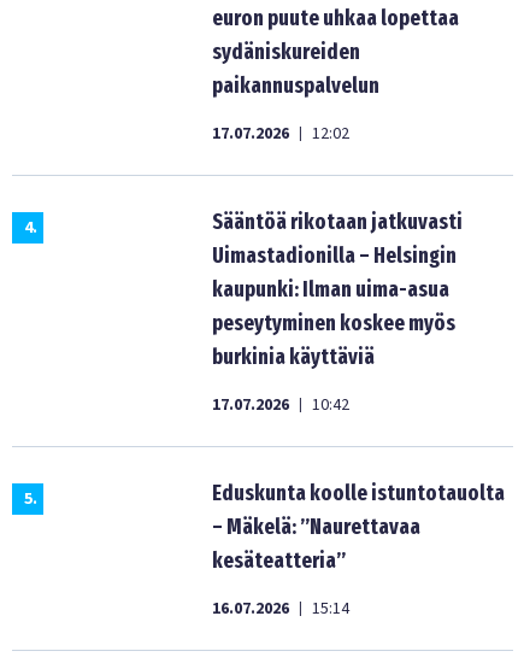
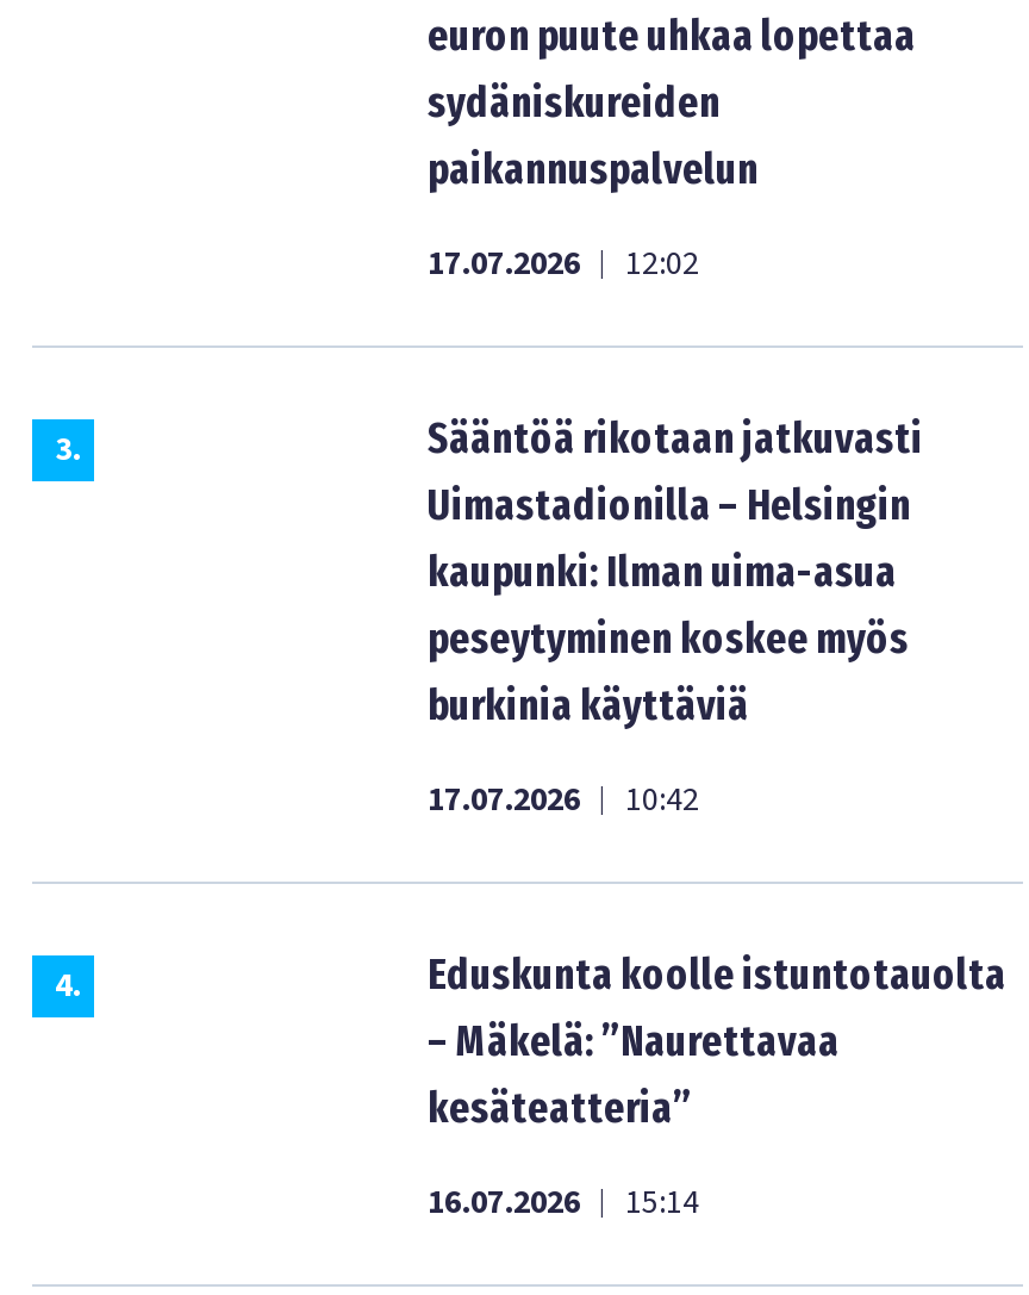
- 4.
+ 3.

- 5.
+ 4.
